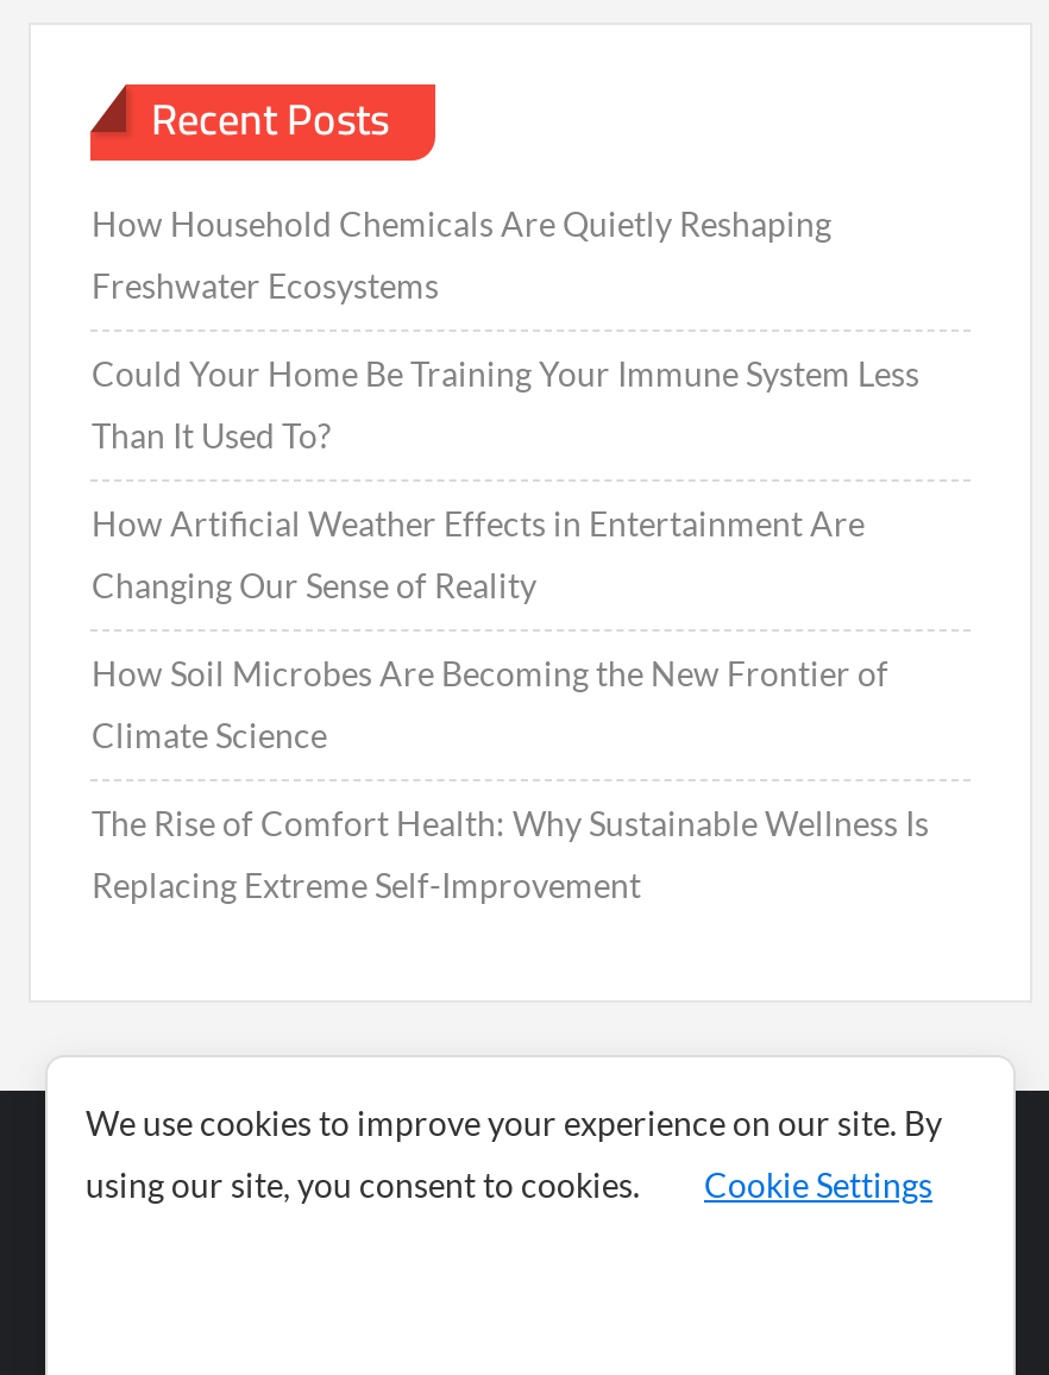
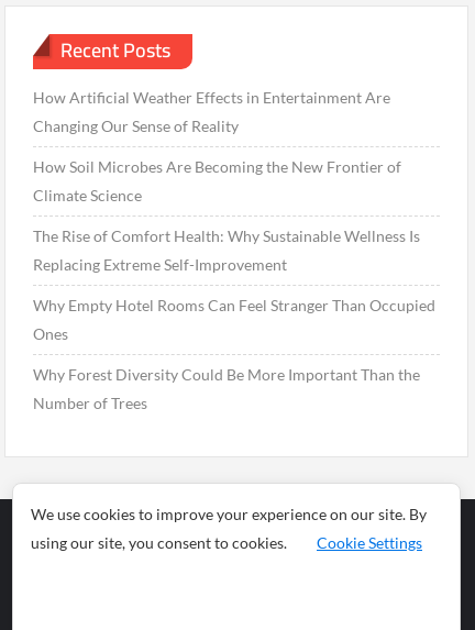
- How Household Chemicals Are Quietly Reshaping
- Freshwater Ecosystems
- Could Your Home Be Training Your Immune System Less
- Than It Used To?

moved up: How Artificial Weather Effects in Entertainment Are | Changing Our Sense of Reality | How Soil Microbes Are Becoming the New Frontier of | Climate Science | The Rise of Comfort Health: Why Sustainable Wellness Is | Replacing Extreme Self-Improvement

+ Why Empty Hotel Rooms Can Feel Stranger Than Occupied
+ Ones
+ Why Forest Diversity Could Be More Important Than the
+ Number of Trees
